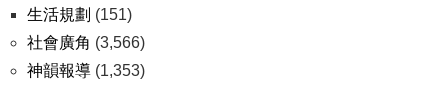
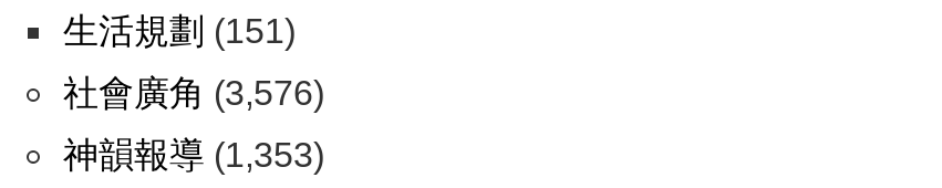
- 社會廣角(3,566)
+ 社會廣角(3,576)
